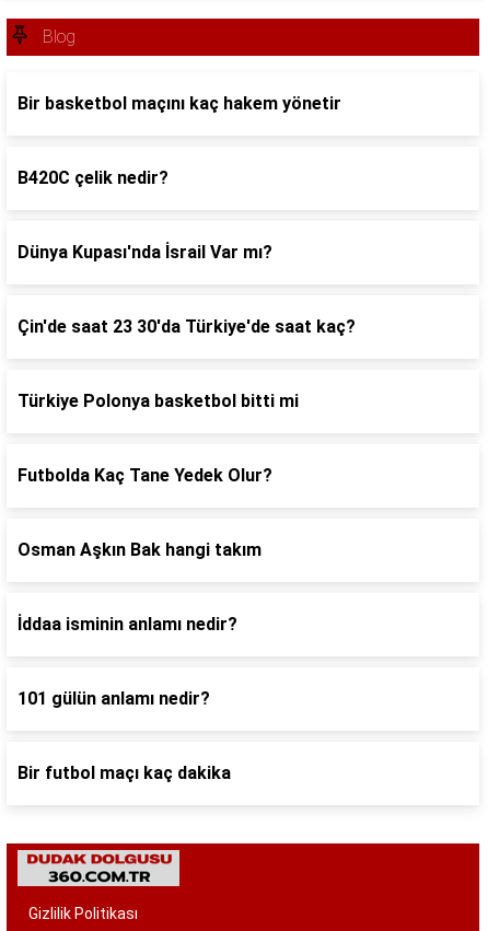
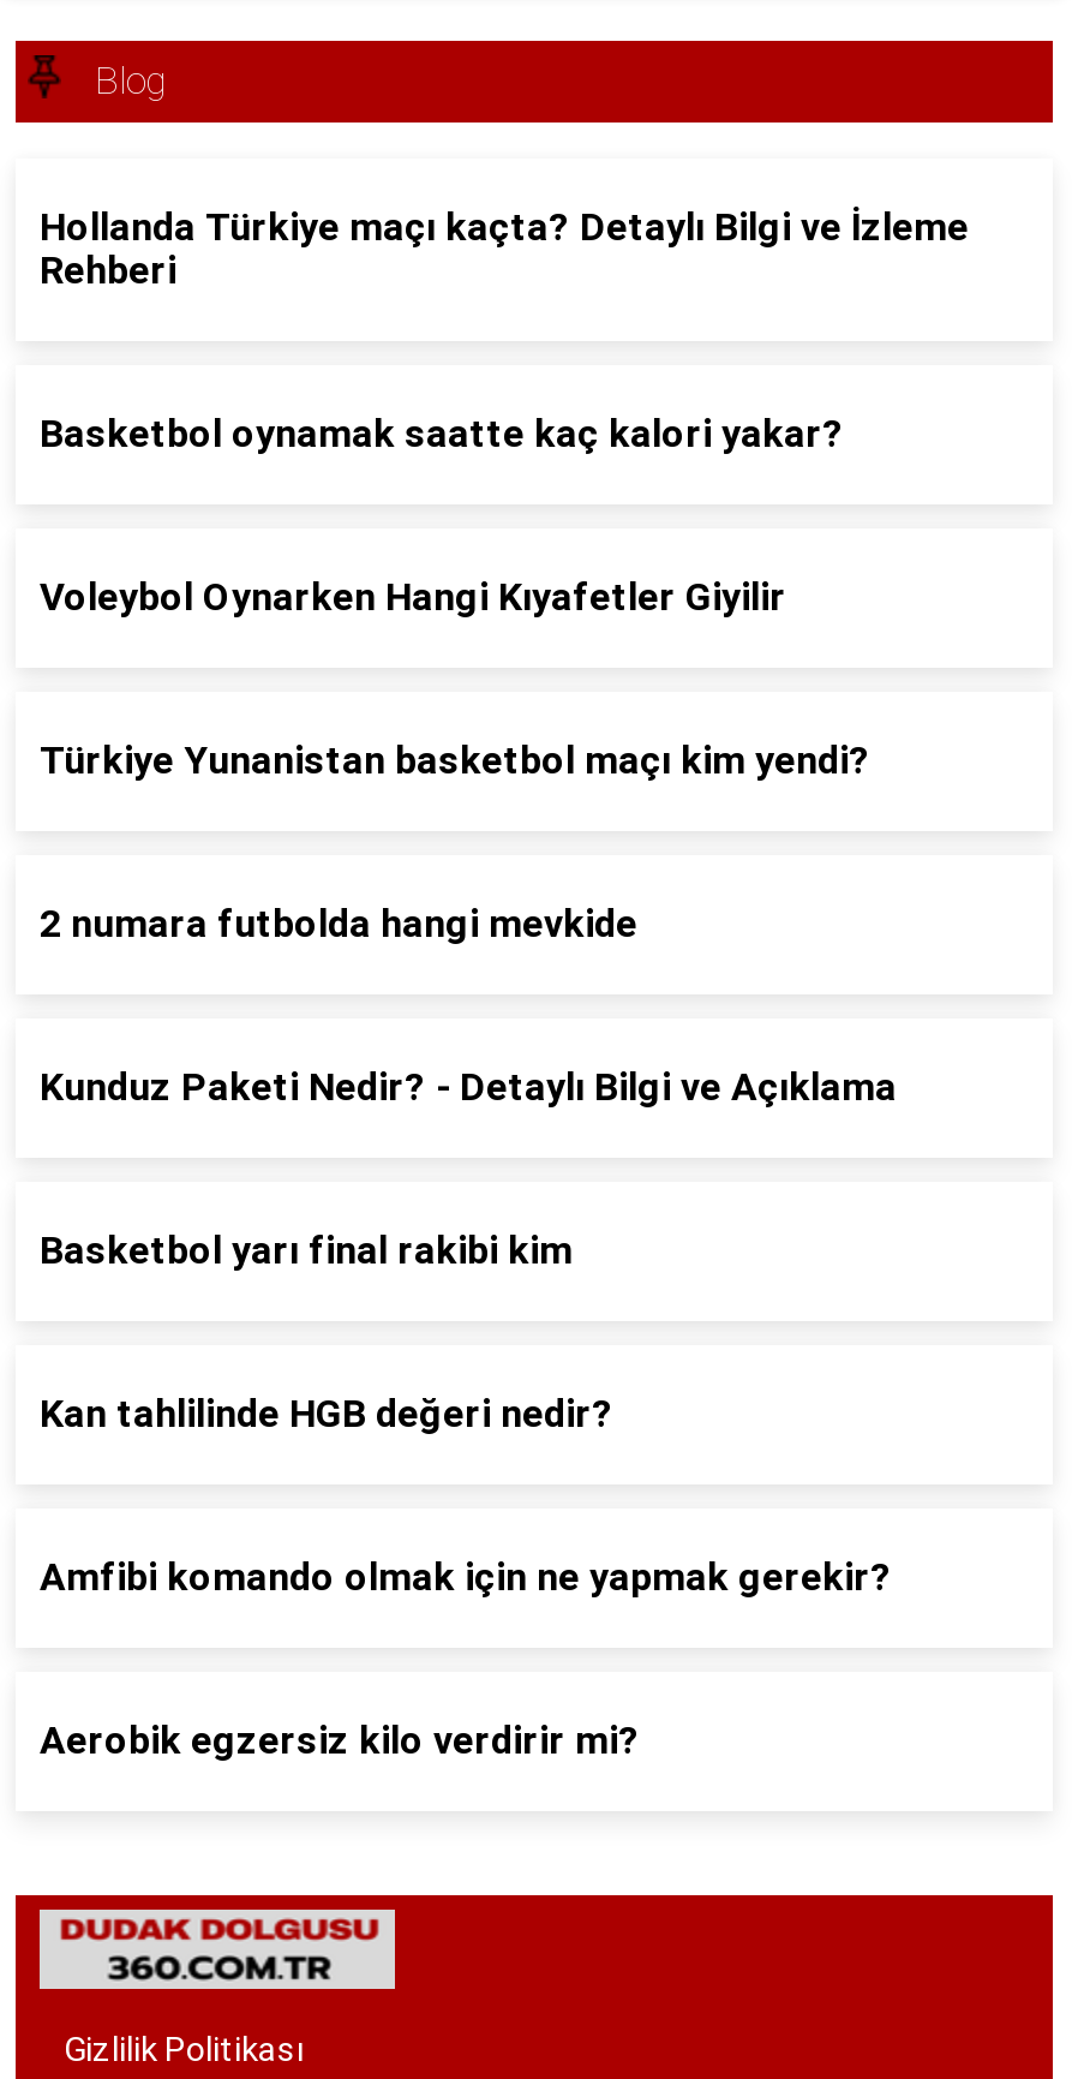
- Bir basketbol maçını kaç hakem yönetir
+ Hollanda Türkiye maçı kaçta? Detaylı Bilgi ve İzleme
+ Rehberi

- B420C çelik nedir?
+ Basketbol oynamak saatte kaç kalori yakar?

- Dünya Kupası'nda İsrail Var mı?
+ Voleybol Oynarken Hangi Kıyafetler Giyilir

- Çin'de saat 23 30'da Türkiye'de saat kaç?
+ Türkiye Yunanistan basketbol maçı kim yendi?

- Türkiye Polonya basketbol bitti mi
+ 2 numara futbolda hangi mevkide

- Futbolda Kaç Tane Yedek Olur?
+ Kunduz Paketi Nedir? - Detaylı Bilgi ve Açıklama

- Osman Aşkın Bak hangi takım
+ Basketbol yarı final rakibi kim

- İddaa isminin anlamı nedir?
+ Kan tahlilinde HGB değeri nedir?

- 101 gülün anlamı nedir?
+ Amfibi komando olmak için ne yapmak gerekir?

- Bir futbol maçı kaç dakika
+ Aerobik egzersiz kilo verdirir mi?
